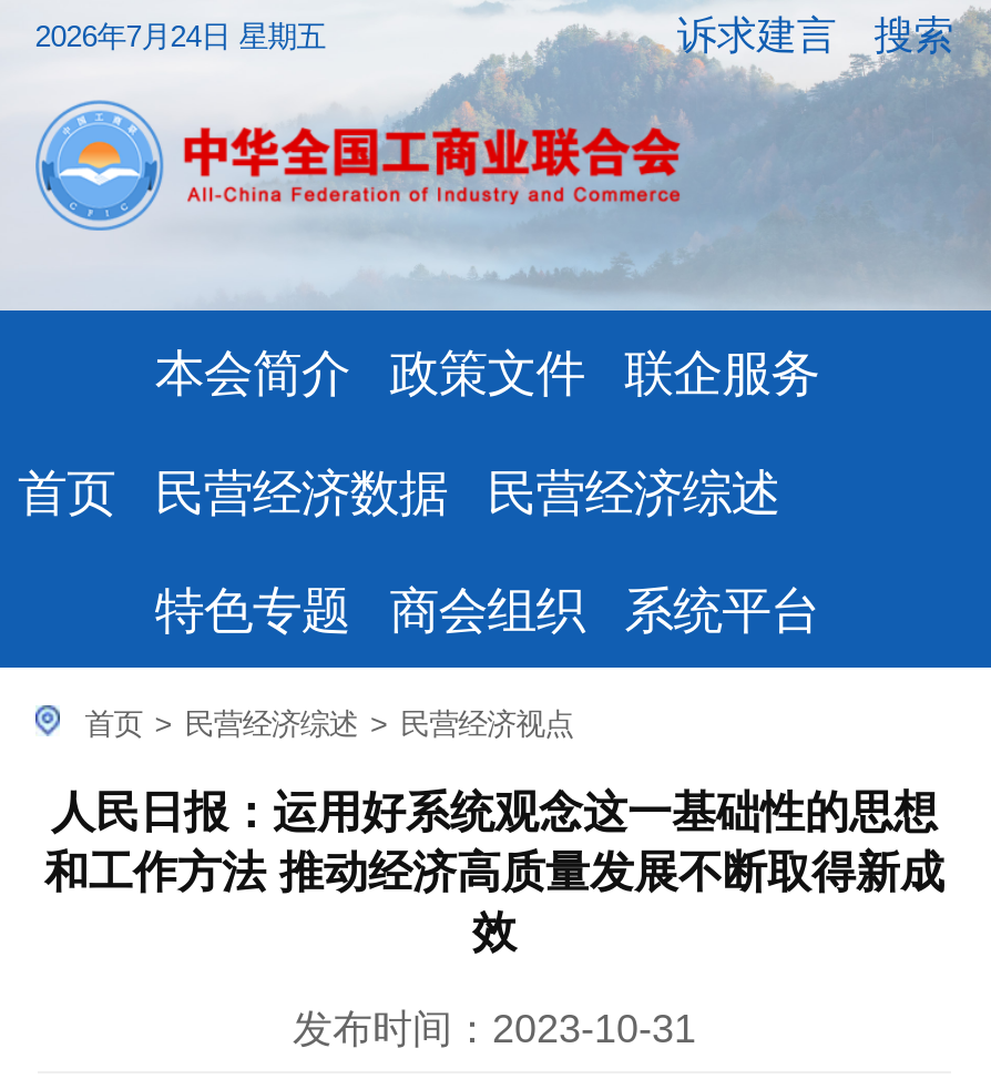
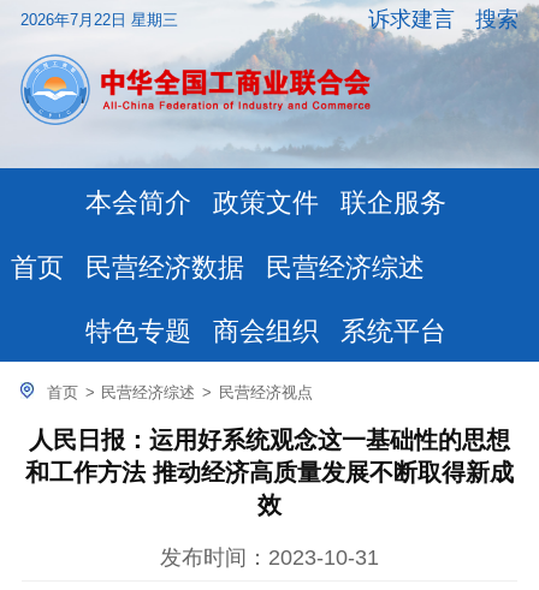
- 2026年7月24日 星期五
+ 2026年7月22日 星期三
